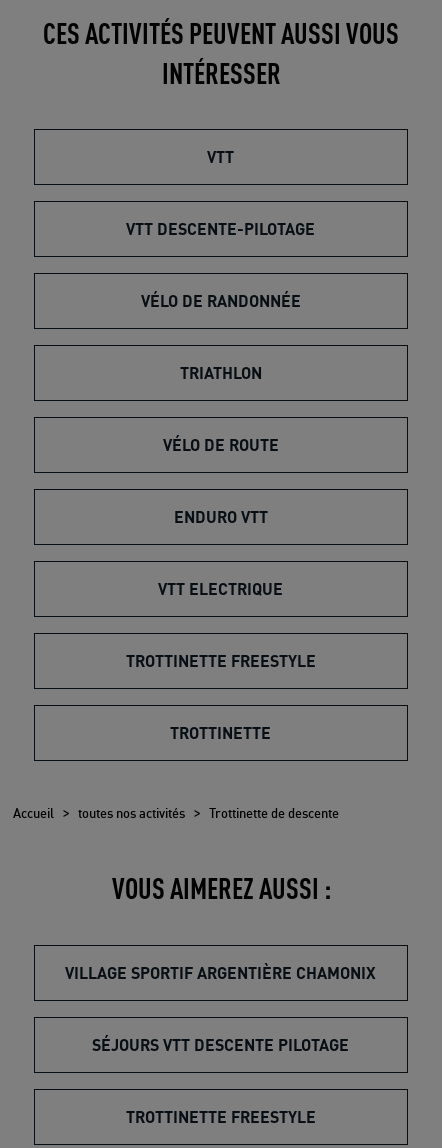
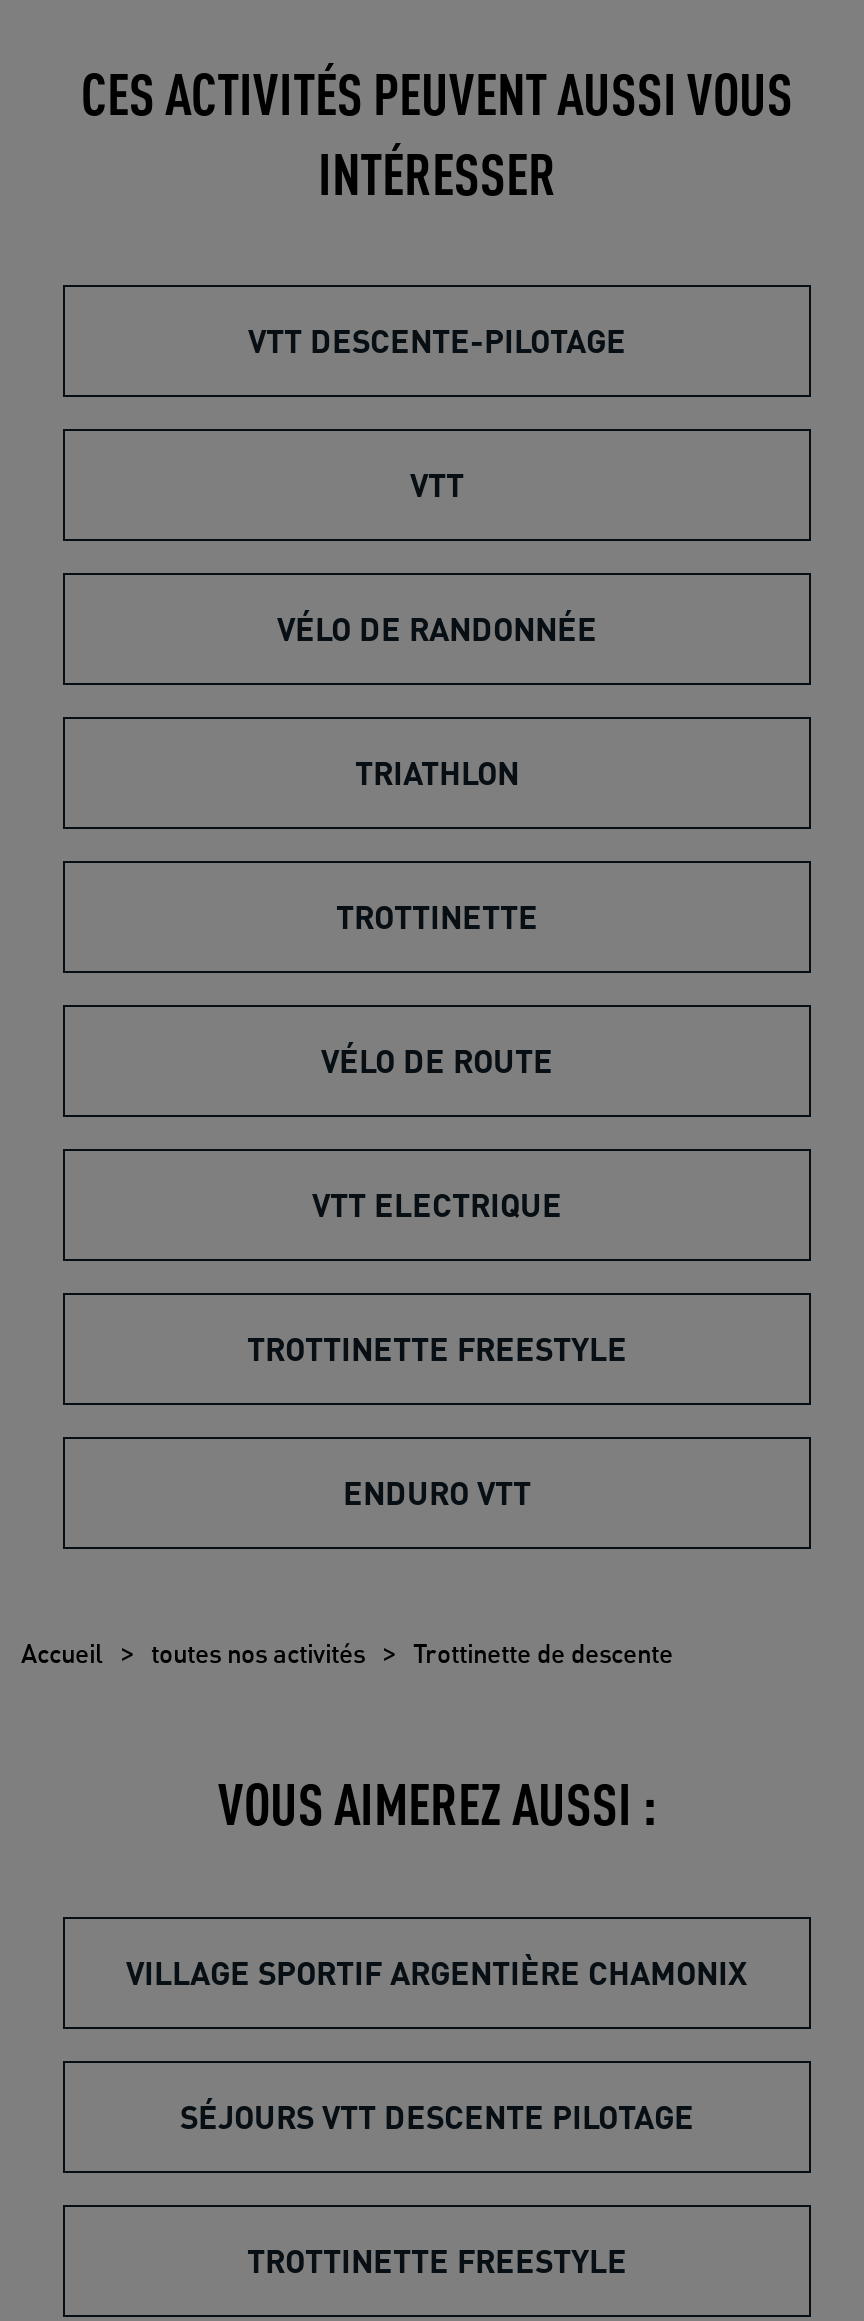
moved down: VTT

moved up: VTT DESCENTE-PILOTAGE

moved down: VÉLO DE ROUTE

moved down: ENDURO VTT

moved up: TROTTINETTE
